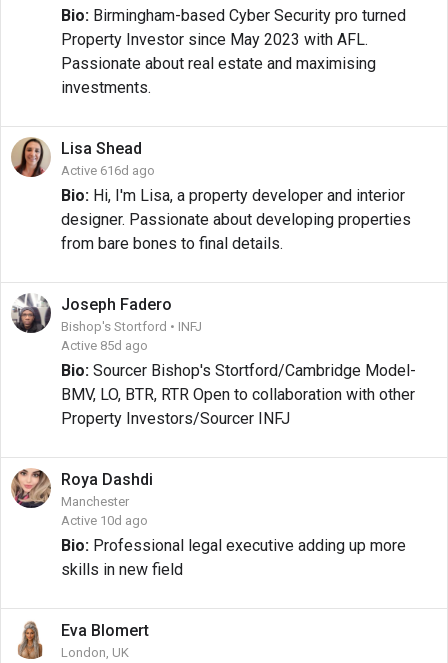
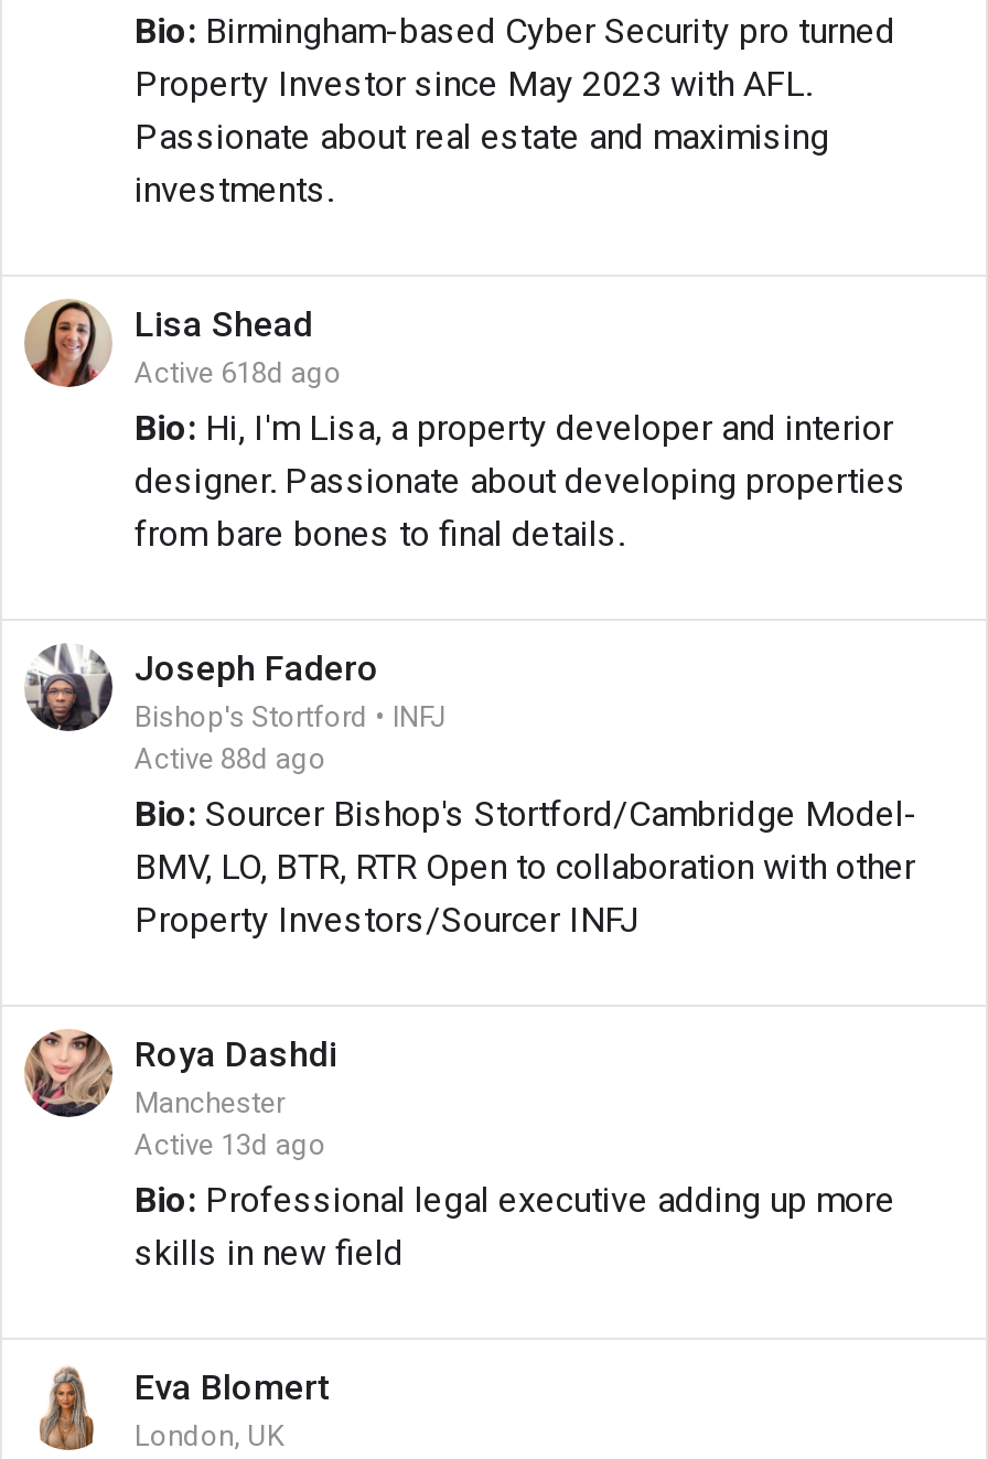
- Active 616d ago
+ Active 618d ago

- Active 85d ago
+ Active 88d ago

- Active 10d ago
+ Active 13d ago
